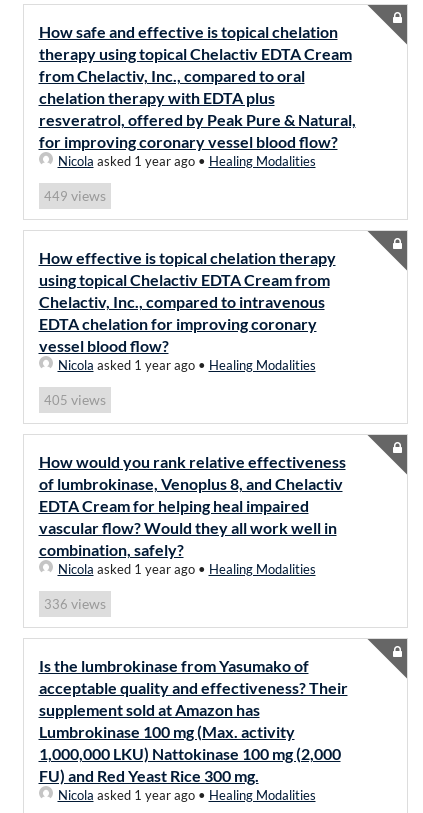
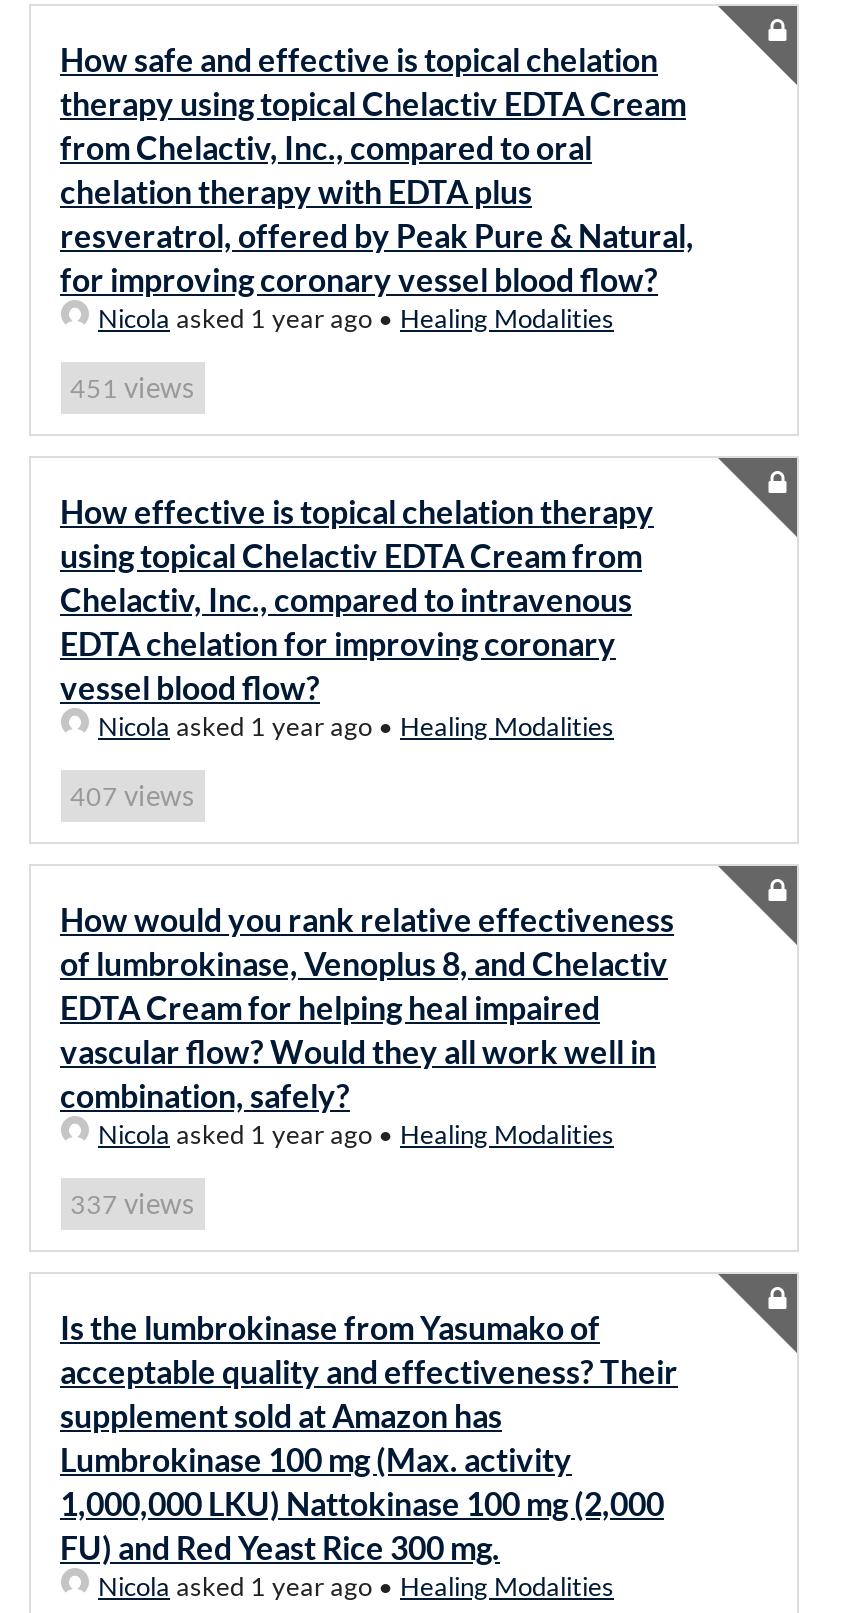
- 449 views
+ 451 views

- 405 views
+ 407 views

- 336 views
+ 337 views
